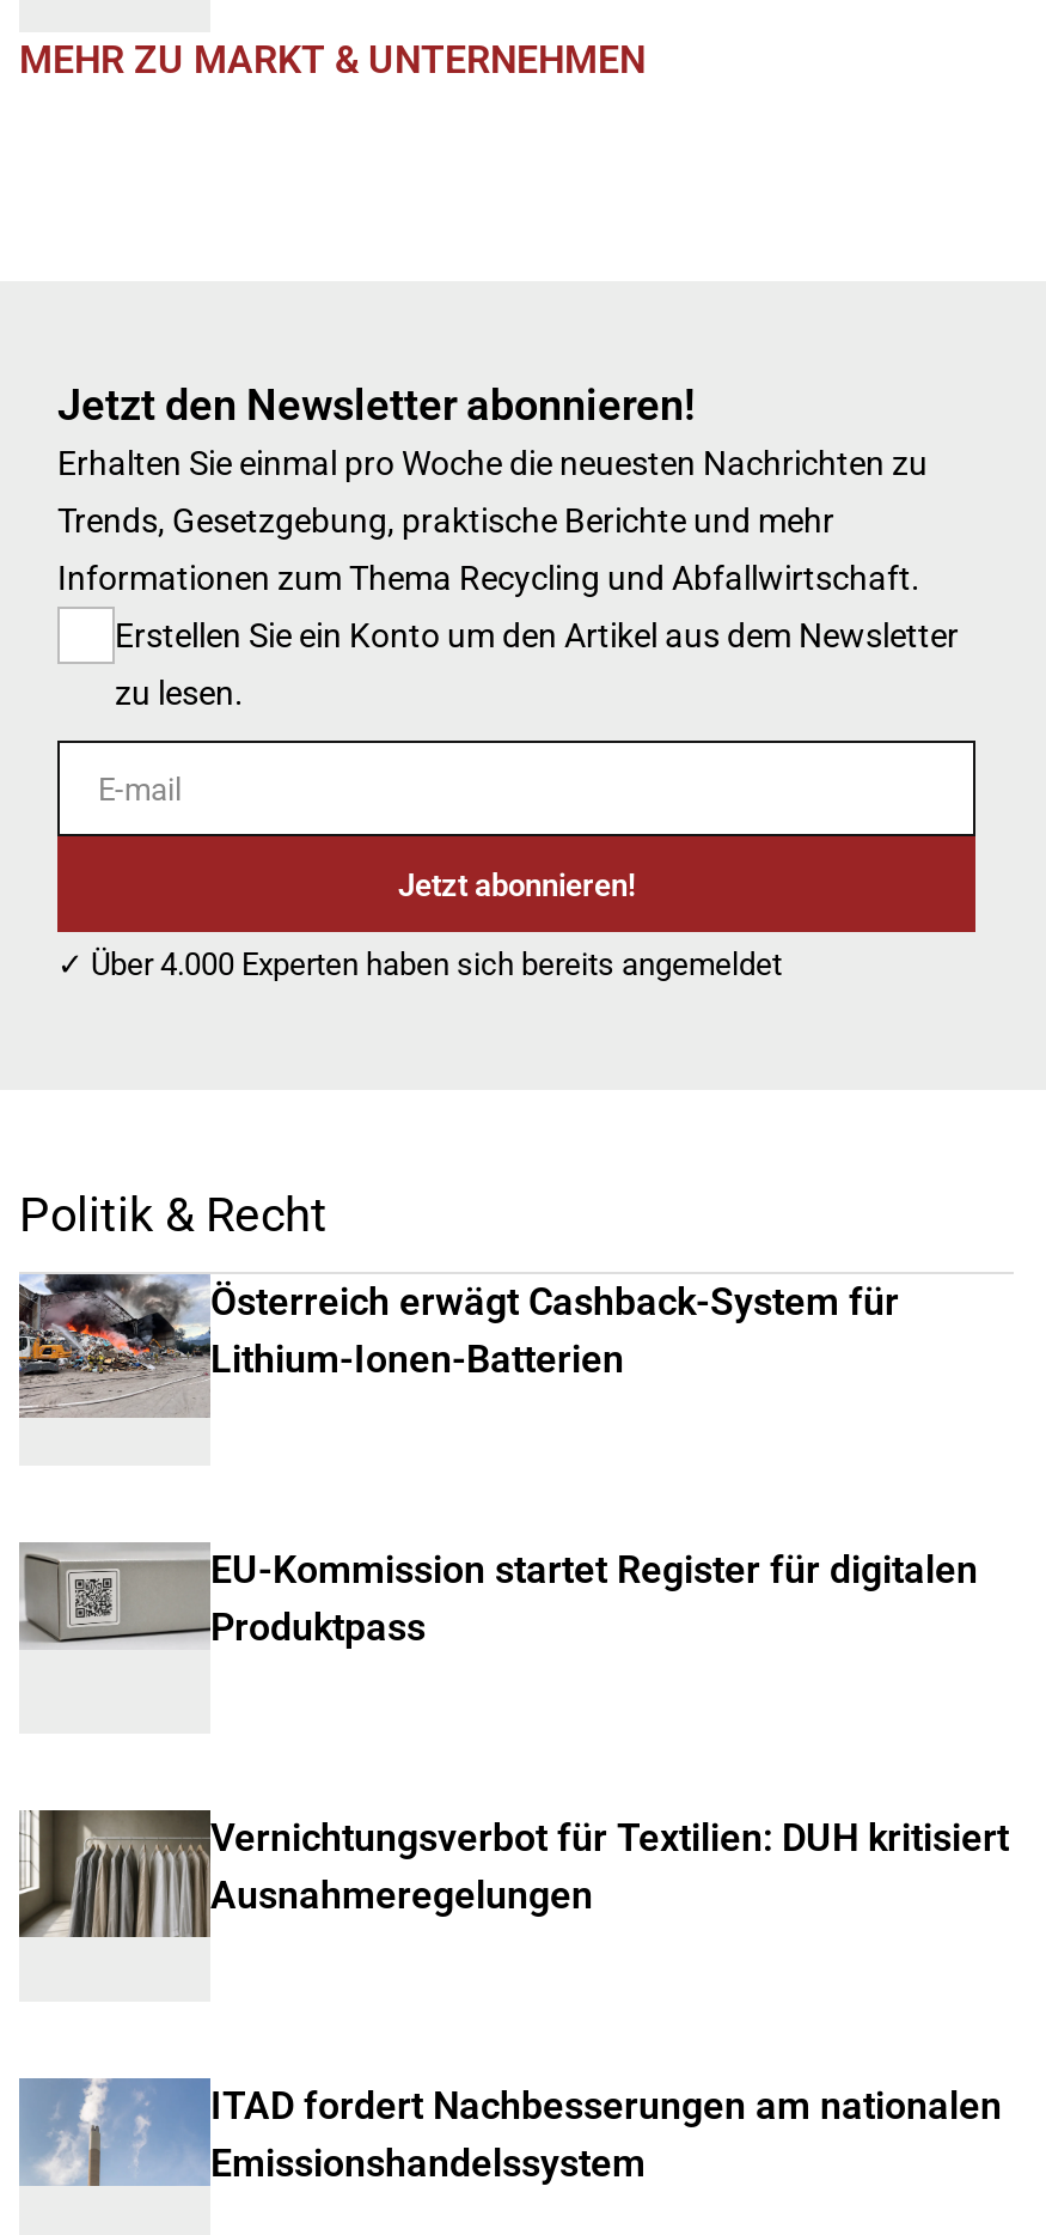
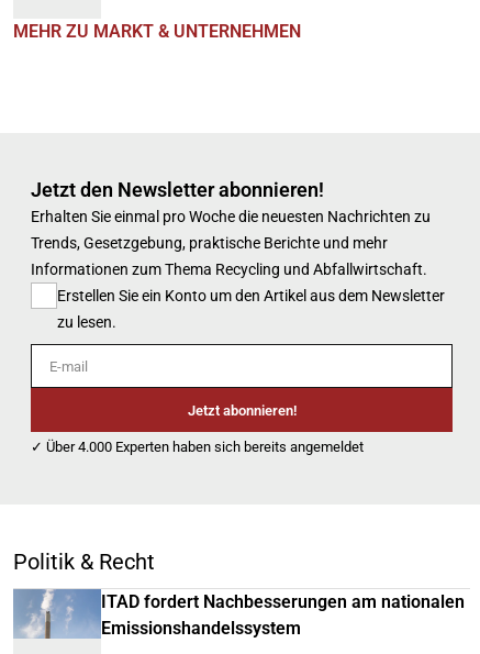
- [image]
- Österreich erwägt Cashback-System für
- Lithium-Ionen-Batterien

- [image]
- EU-Kommission startet Register für digitalen
- Produktpass

- [image]
- Vernichtungsverbot für Textilien: DUH kritisiert
- Ausnahmeregelungen
